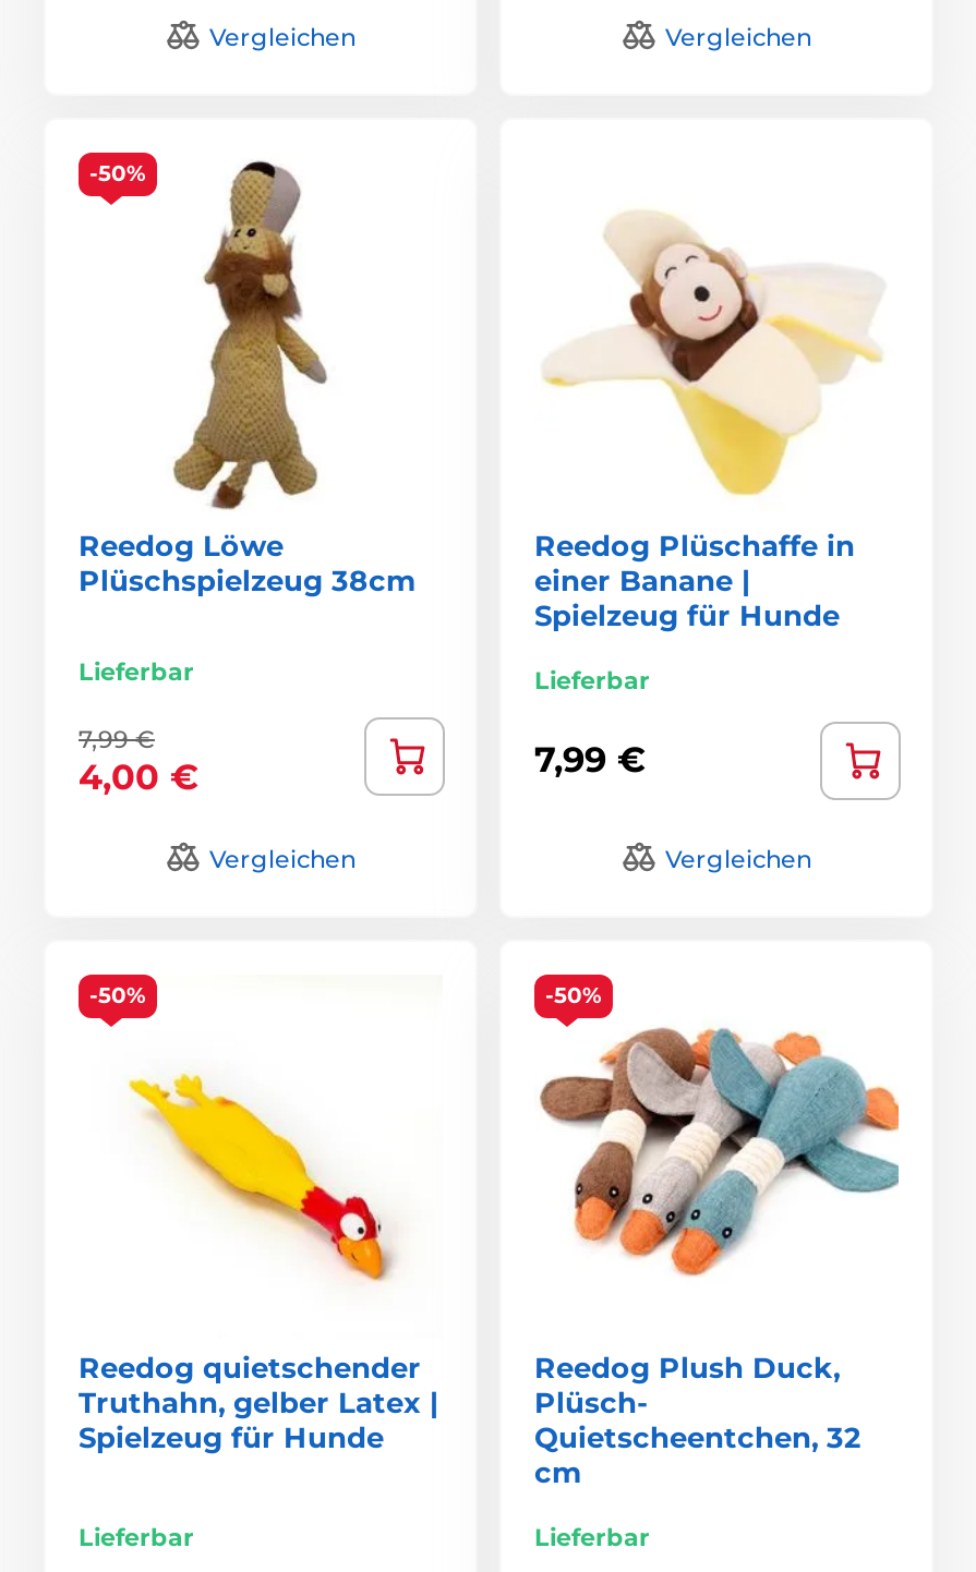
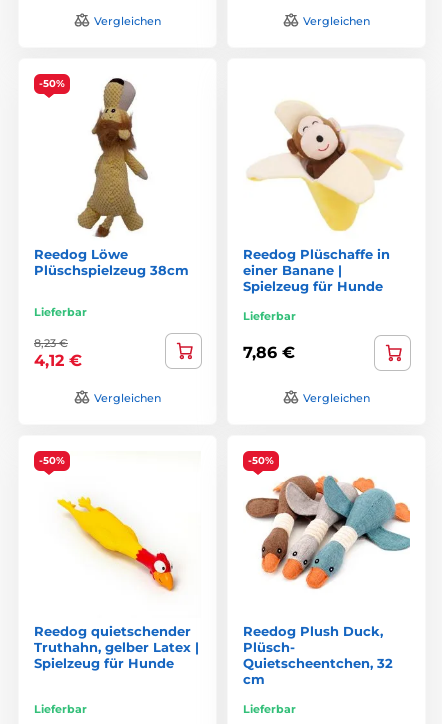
- 7,99 €
+ 8,23 €

- 7,99 €
+ 7,86 €

- 4,00 €
+ 4,12 €
